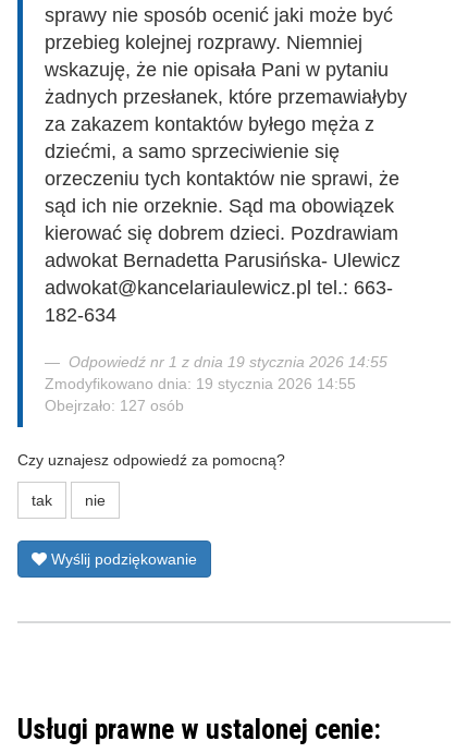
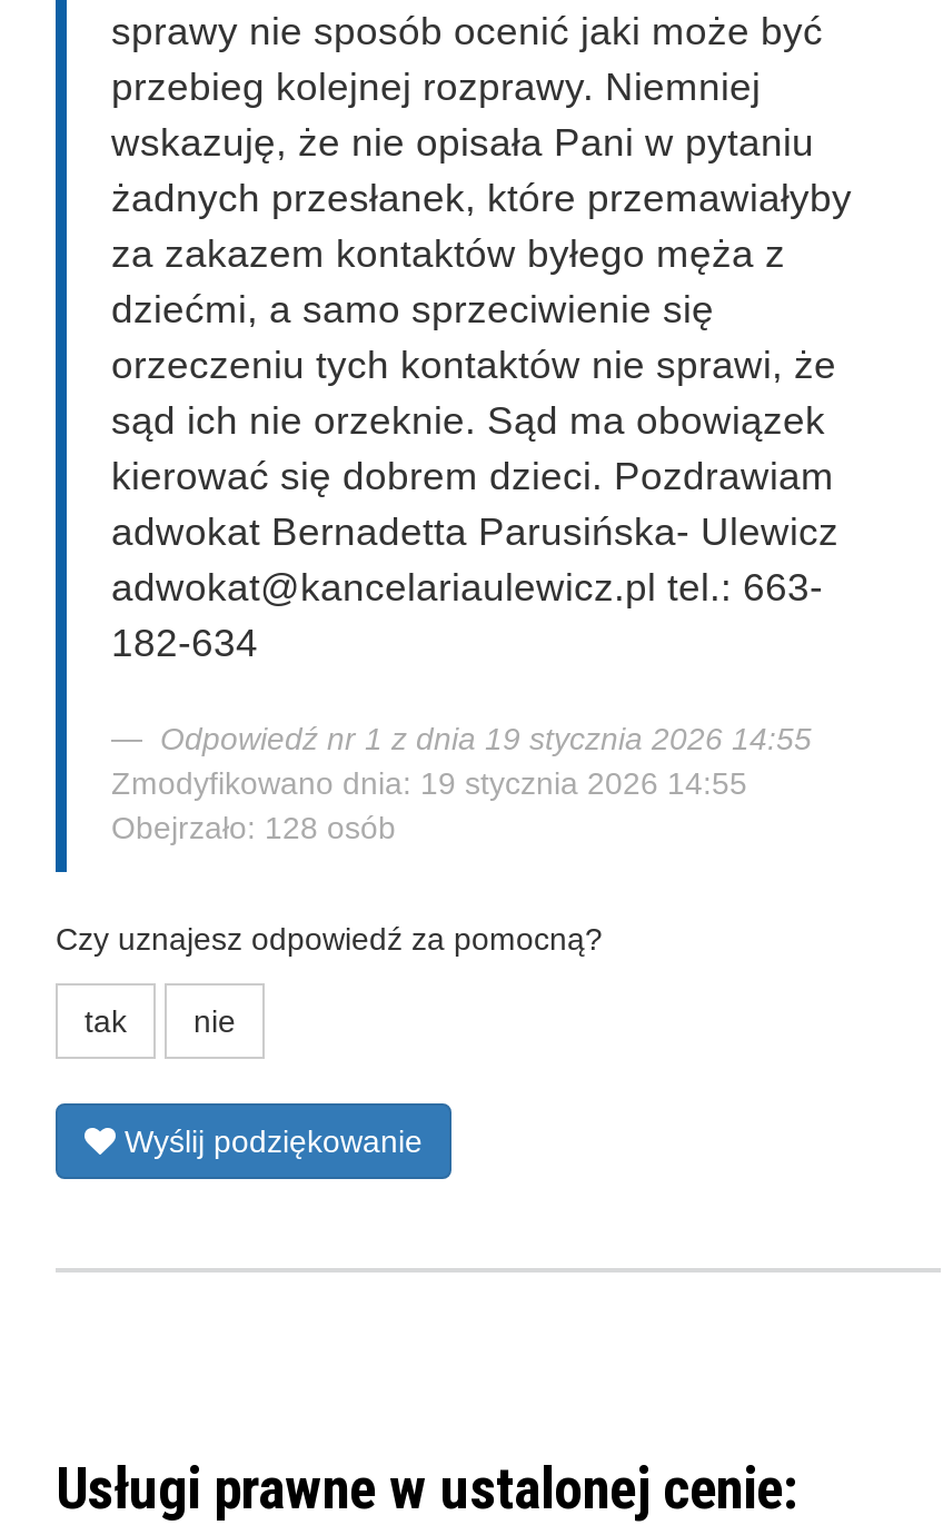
- Obejrzało: 127 osób
+ Obejrzało: 128 osób
